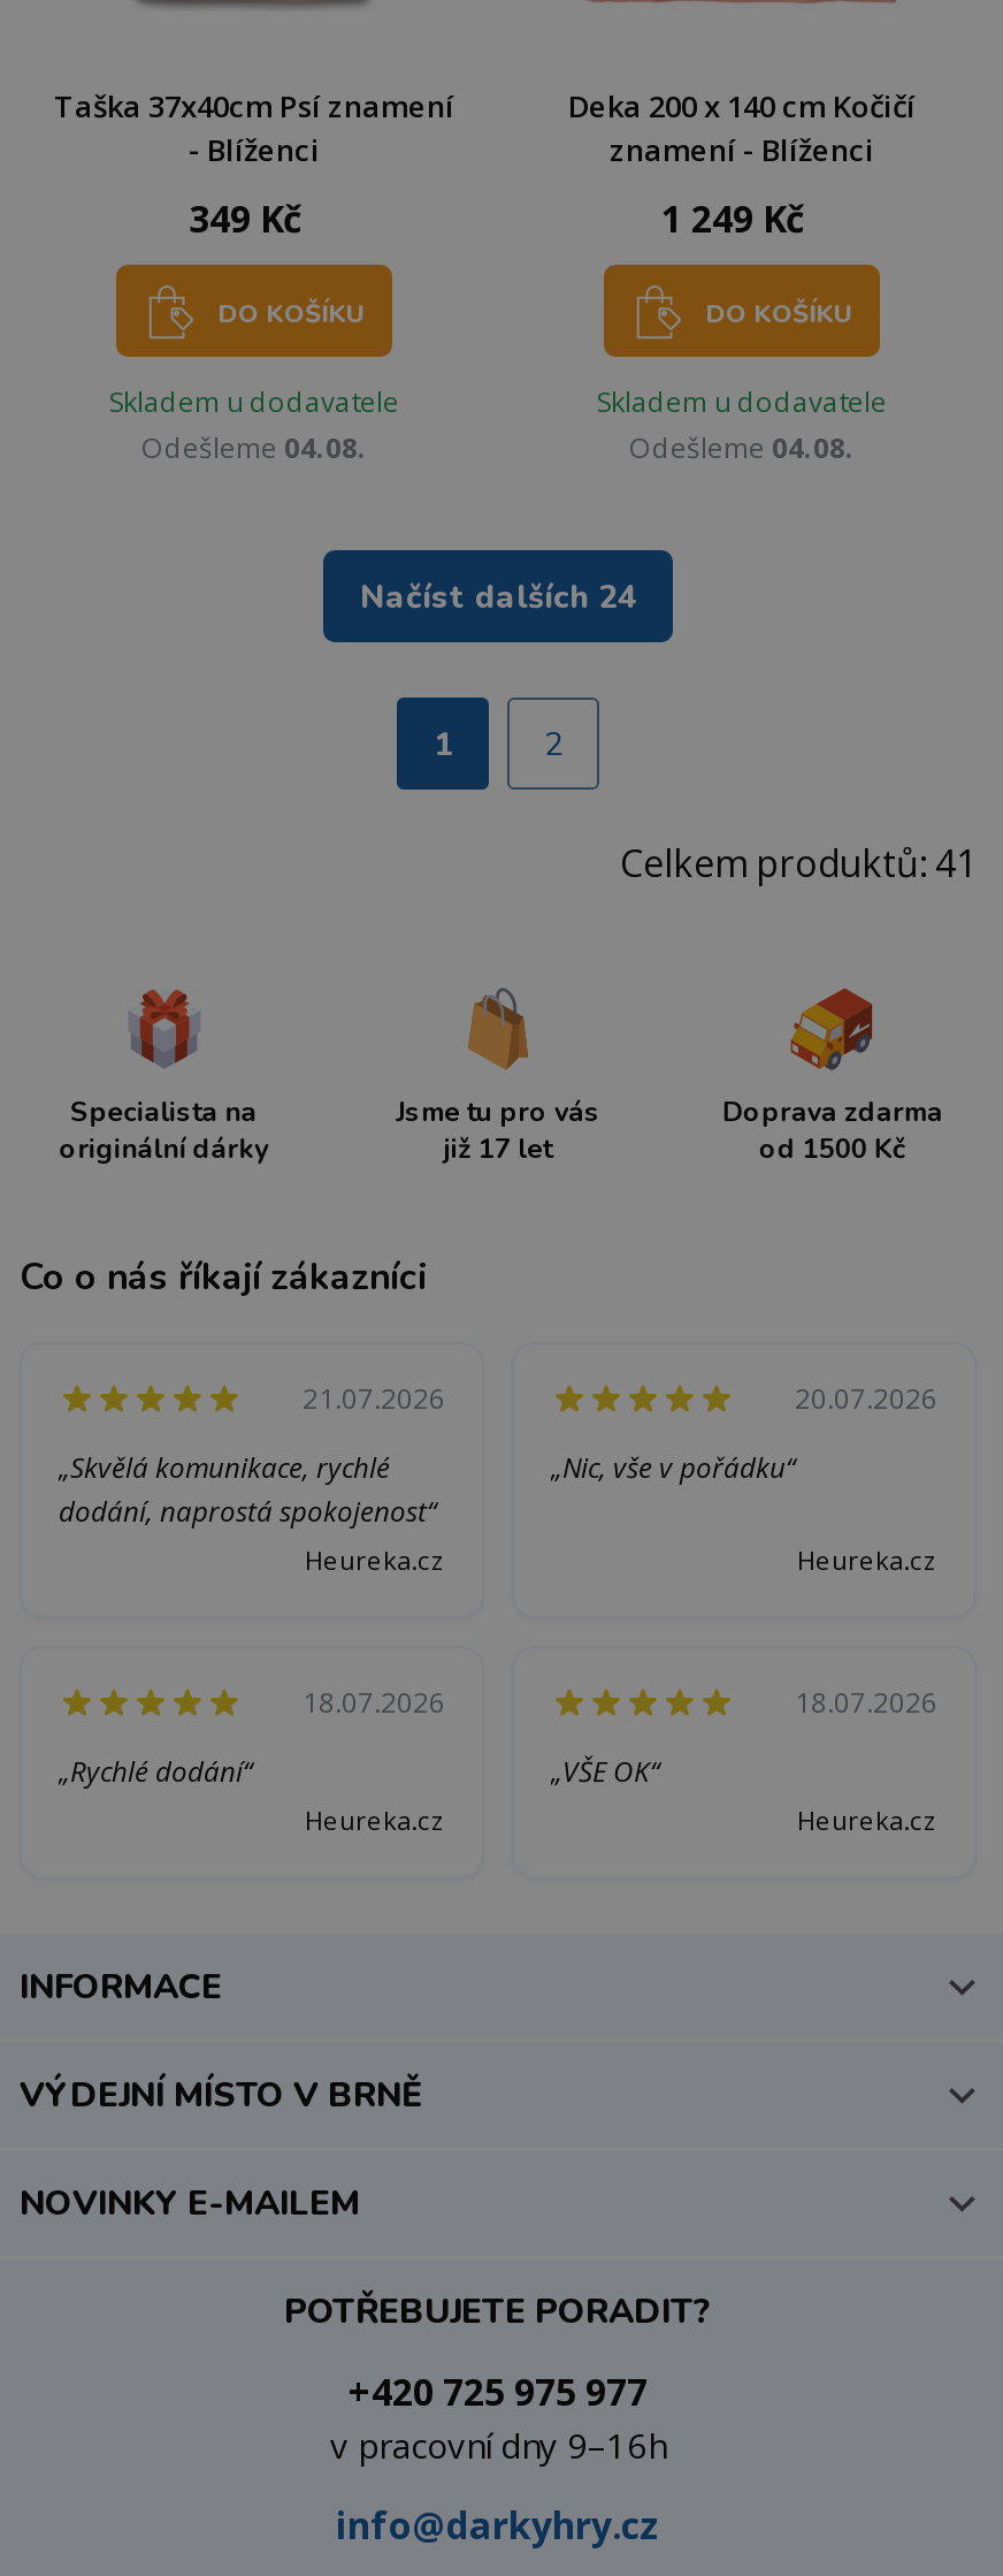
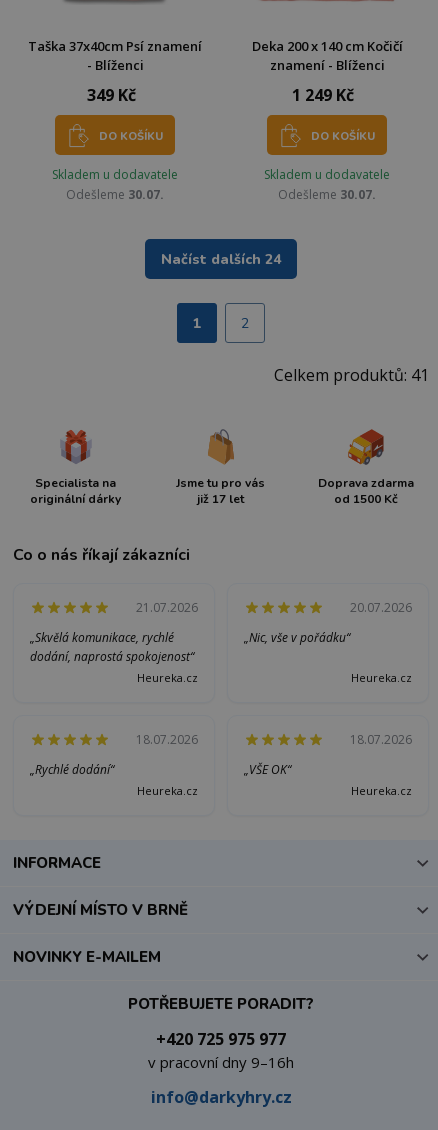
- Odešleme 04.08.
+ Odešleme 30.07.

- Odešleme 04.08.
+ Odešleme 30.07.
